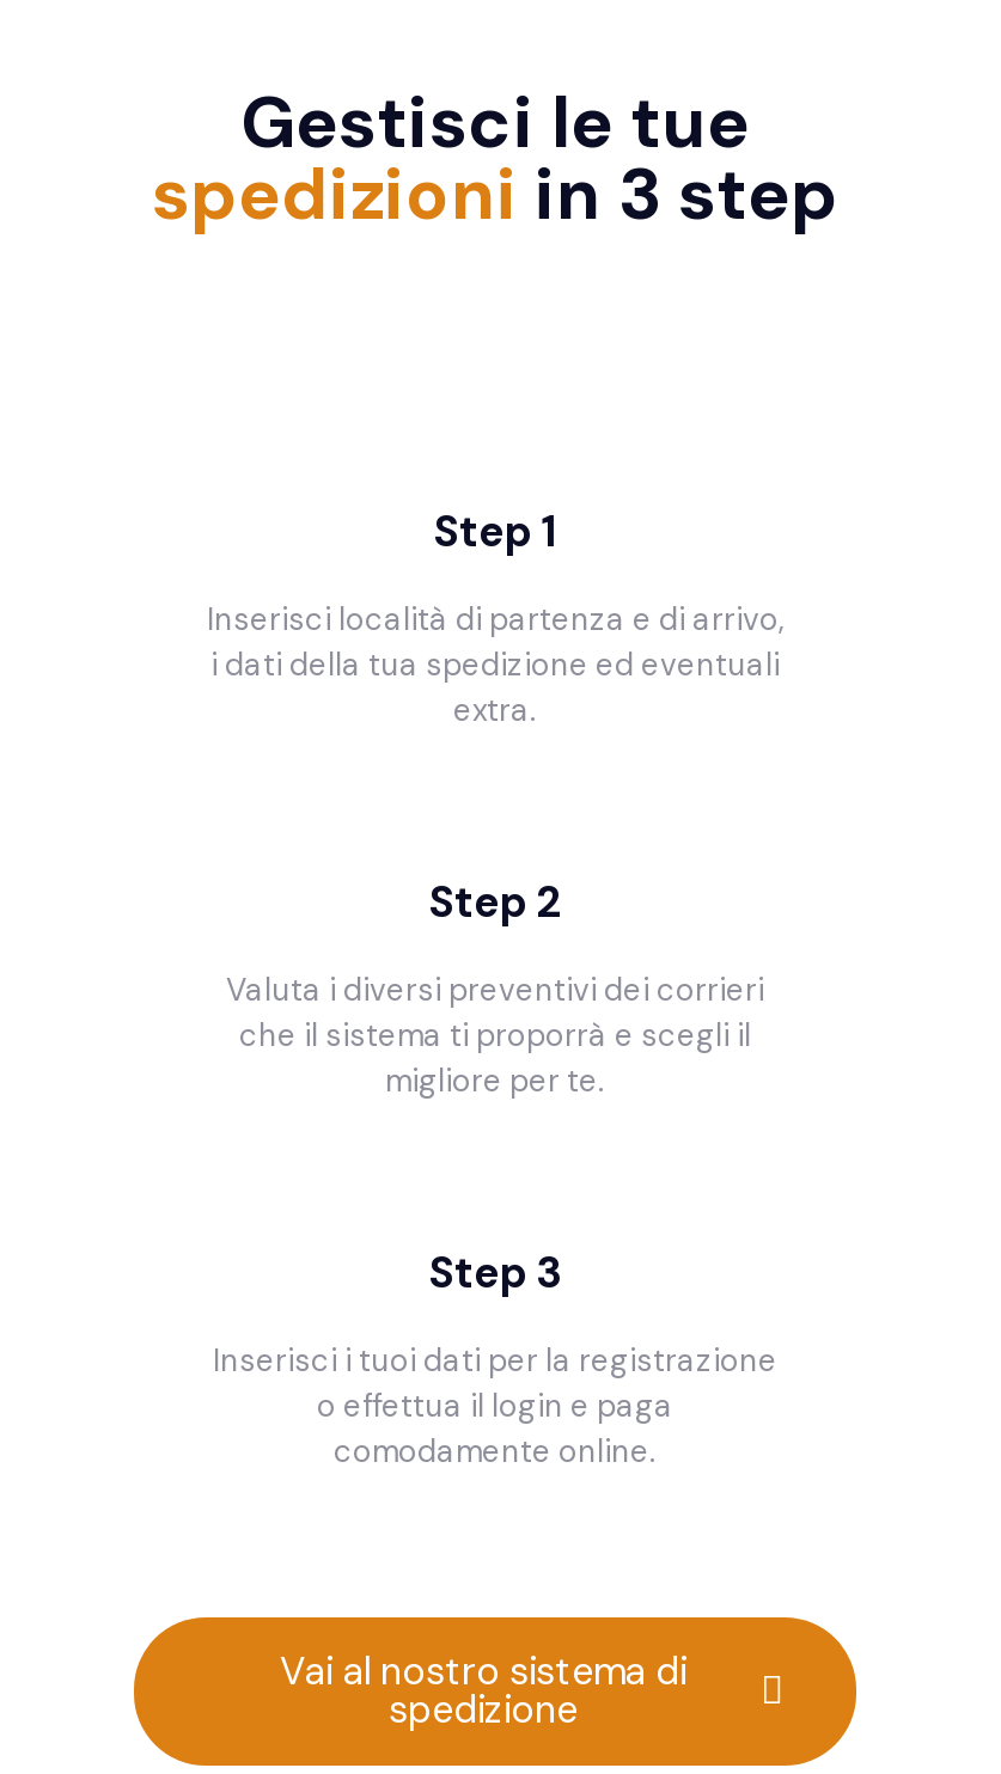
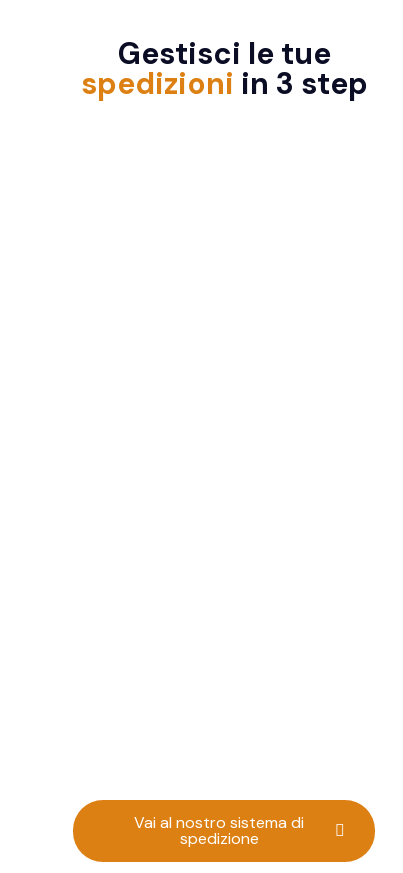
- Step 1
- Inserisci località di partenza e di arrivo,
- i dati della tua spedizione ed eventuali
- extra.
- Step 2
- Valuta i diversi preventivi dei corrieri
- che il sistema ti proporrà e scegli il
- migliore per te.
- Step 3
- Inserisci i tuoi dati per la registrazione
- o effettua il login e paga
- comodamente online.
